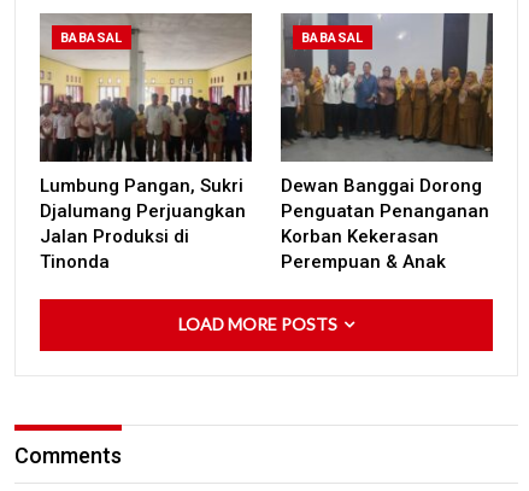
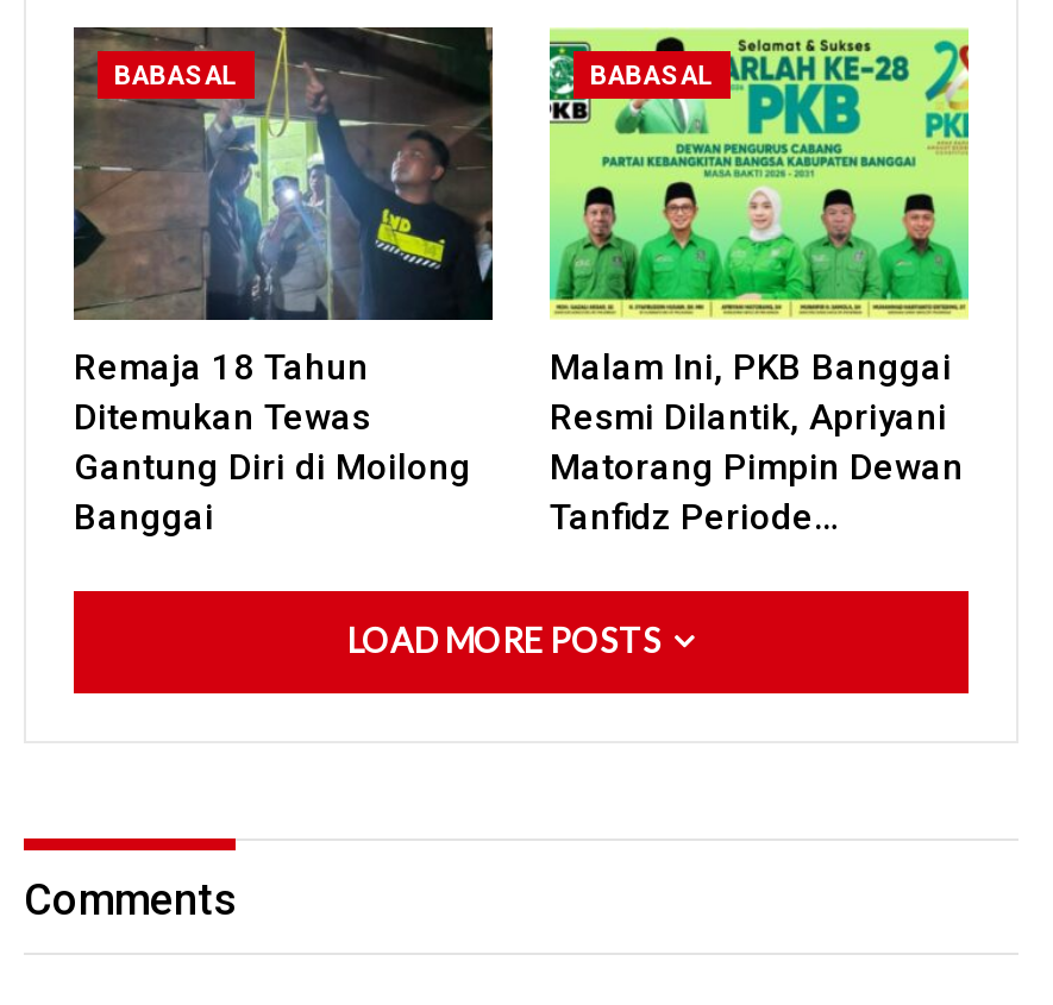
- [image]
- Lumbung Pangan, Sukri
- Djalumang Perjuangkan
- Jalan Produksi di
- Tinonda
+ [image]
+ Remaja 18 Tahun
+ Ditemukan Tewas
+ Gantung Diri di Moilong
+ Banggai

- [image]
- Dewan Banggai Dorong
- Penguatan Penanganan
- Korban Kekerasan
- Perempuan & Anak
+ [image]
+ Malam Ini, PKB Banggai
+ Resmi Dilantik, Apriyani
+ Matorang Pimpin Dewan
+ Tanfidz Periode…
